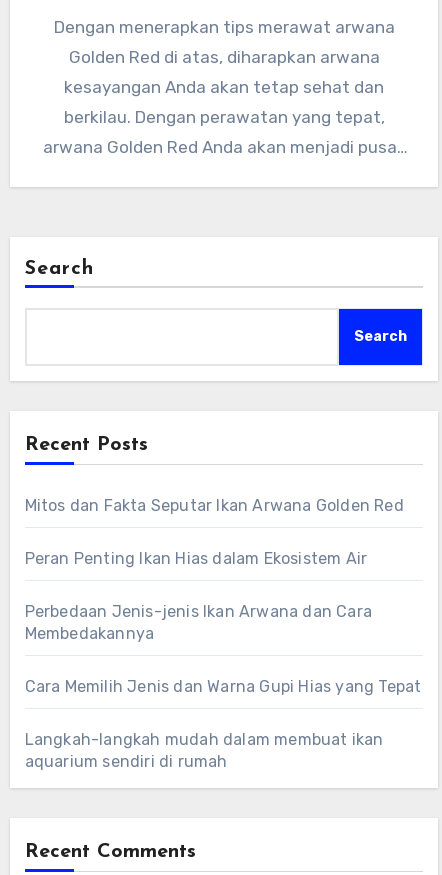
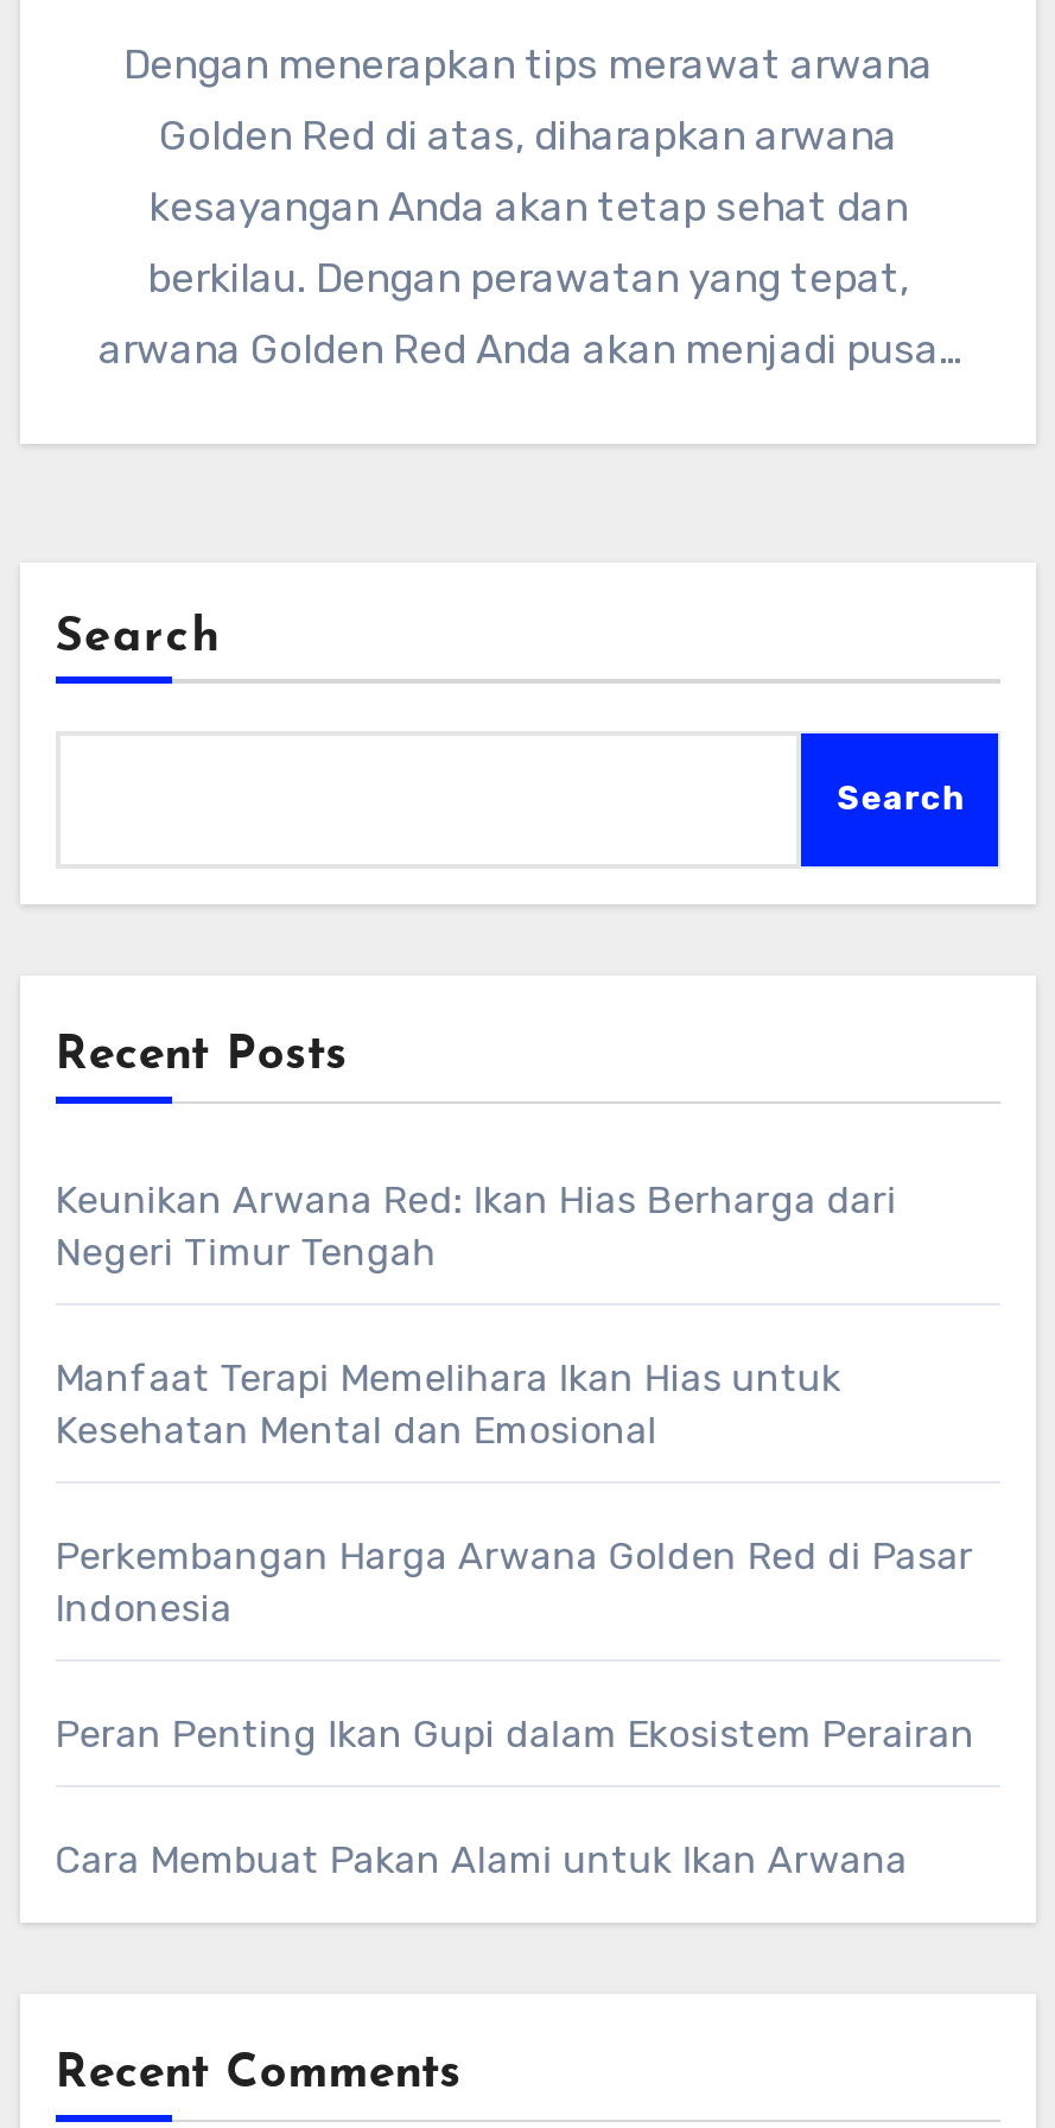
- Mitos dan Fakta Seputar Ikan Arwana Golden Red
+ Keunikan Arwana Red: Ikan Hias Berharga dari
+ Negeri Timur Tengah

- Peran Penting Ikan Hias dalam Ekosistem Air
+ Manfaat Terapi Memelihara Ikan Hias untuk
+ Kesehatan Mental dan Emosional

- Perbedaan Jenis-jenis Ikan Arwana dan Cara
- Membedakannya
+ Perkembangan Harga Arwana Golden Red di Pasar
+ Indonesia

- Cara Memilih Jenis dan Warna Gupi Hias yang Tepat
+ Peran Penting Ikan Gupi dalam Ekosistem Perairan

- Langkah-langkah mudah dalam membuat ikan
- aquarium sendiri di rumah
+ Cara Membuat Pakan Alami untuk Ikan Arwana
